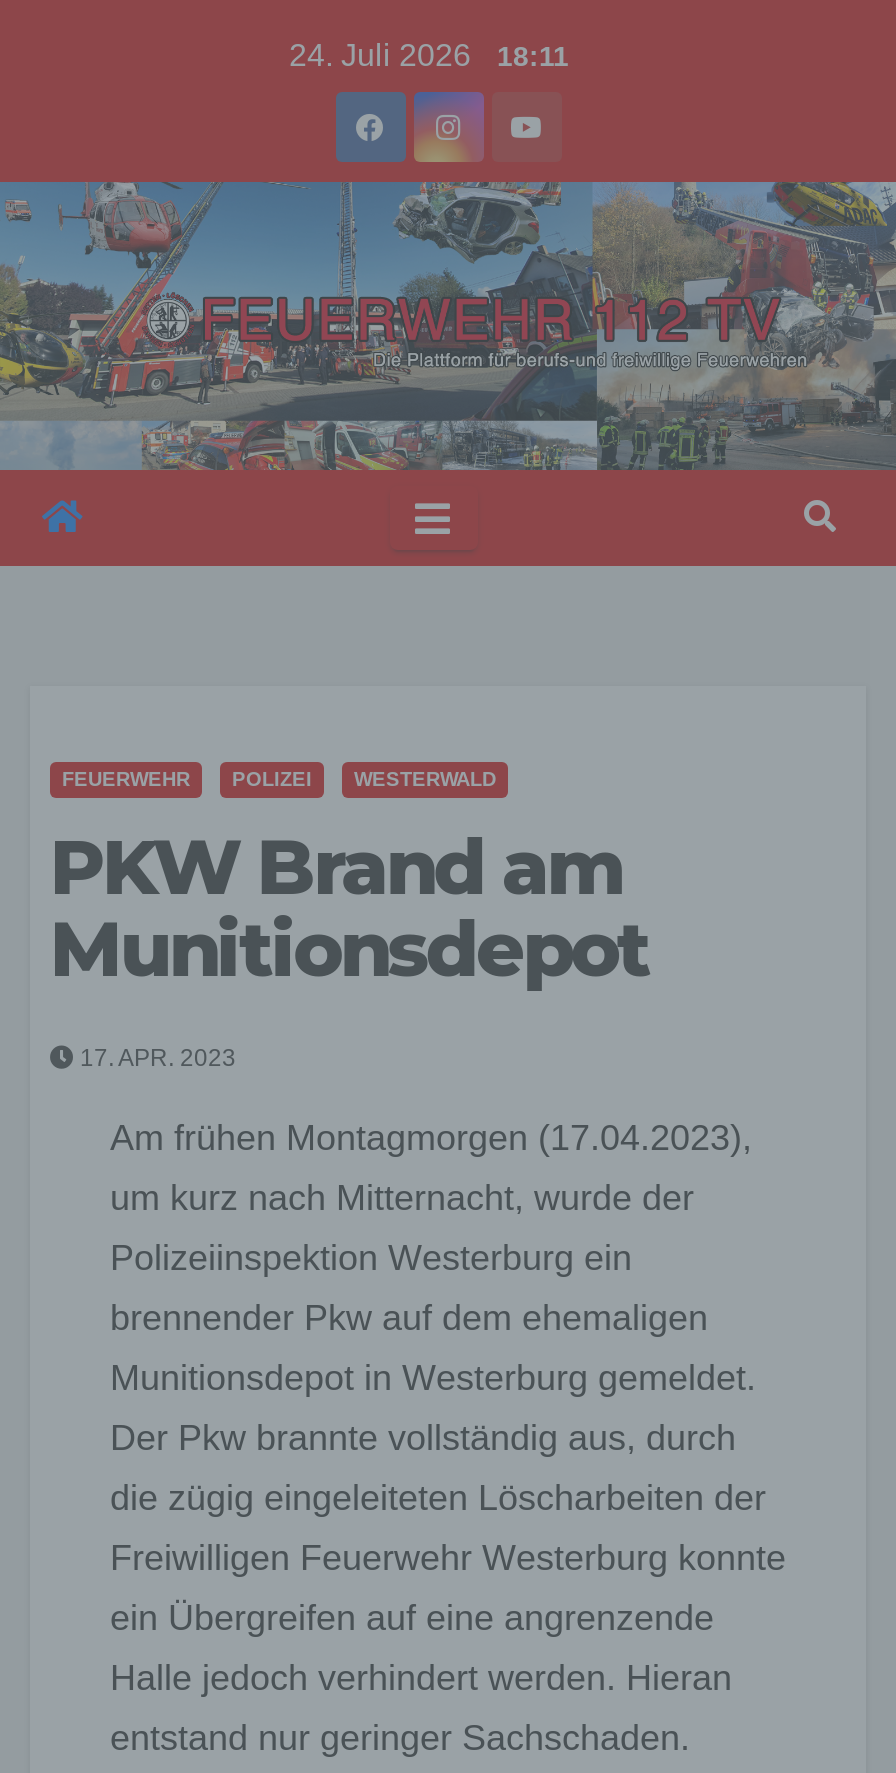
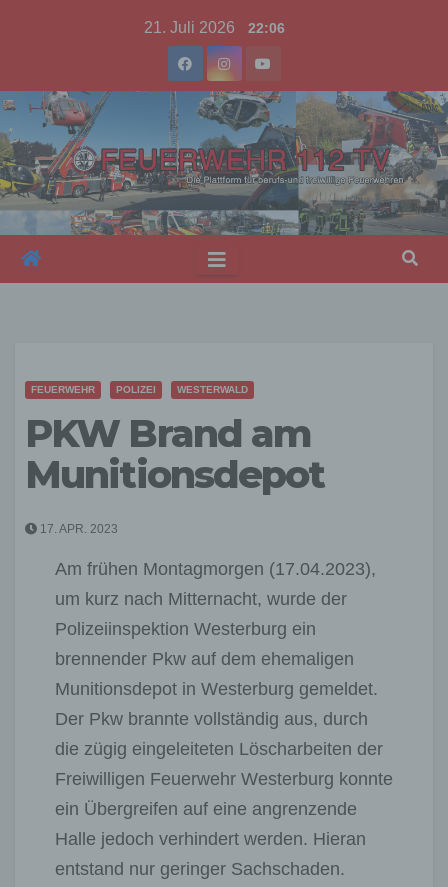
- 24. Juli 2026 18:11
+ 21. Juli 2026 22:06
